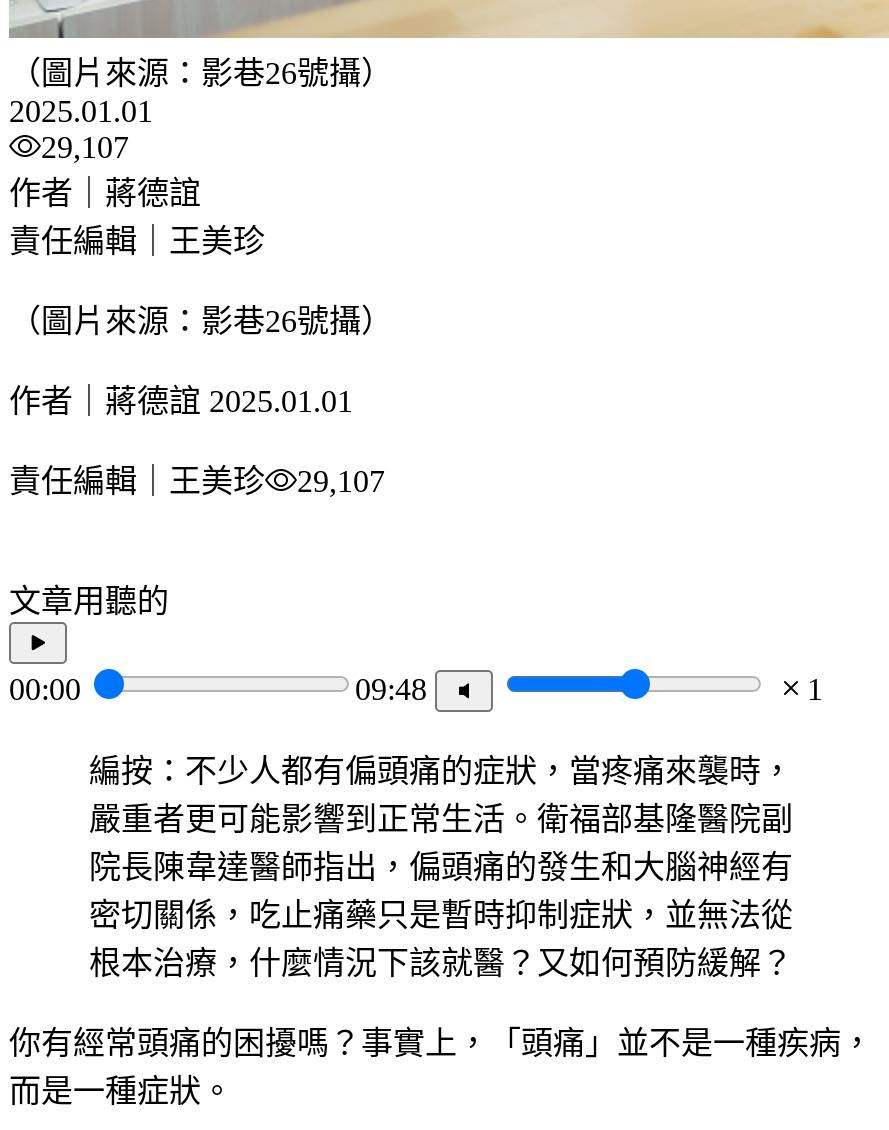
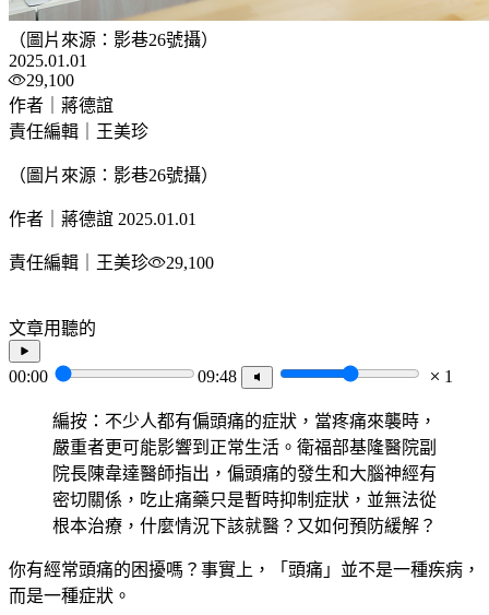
- 29,107
+ 29,100

- 責任編輯｜王美珍 29,107
+ 責任編輯｜王美珍 29,100
